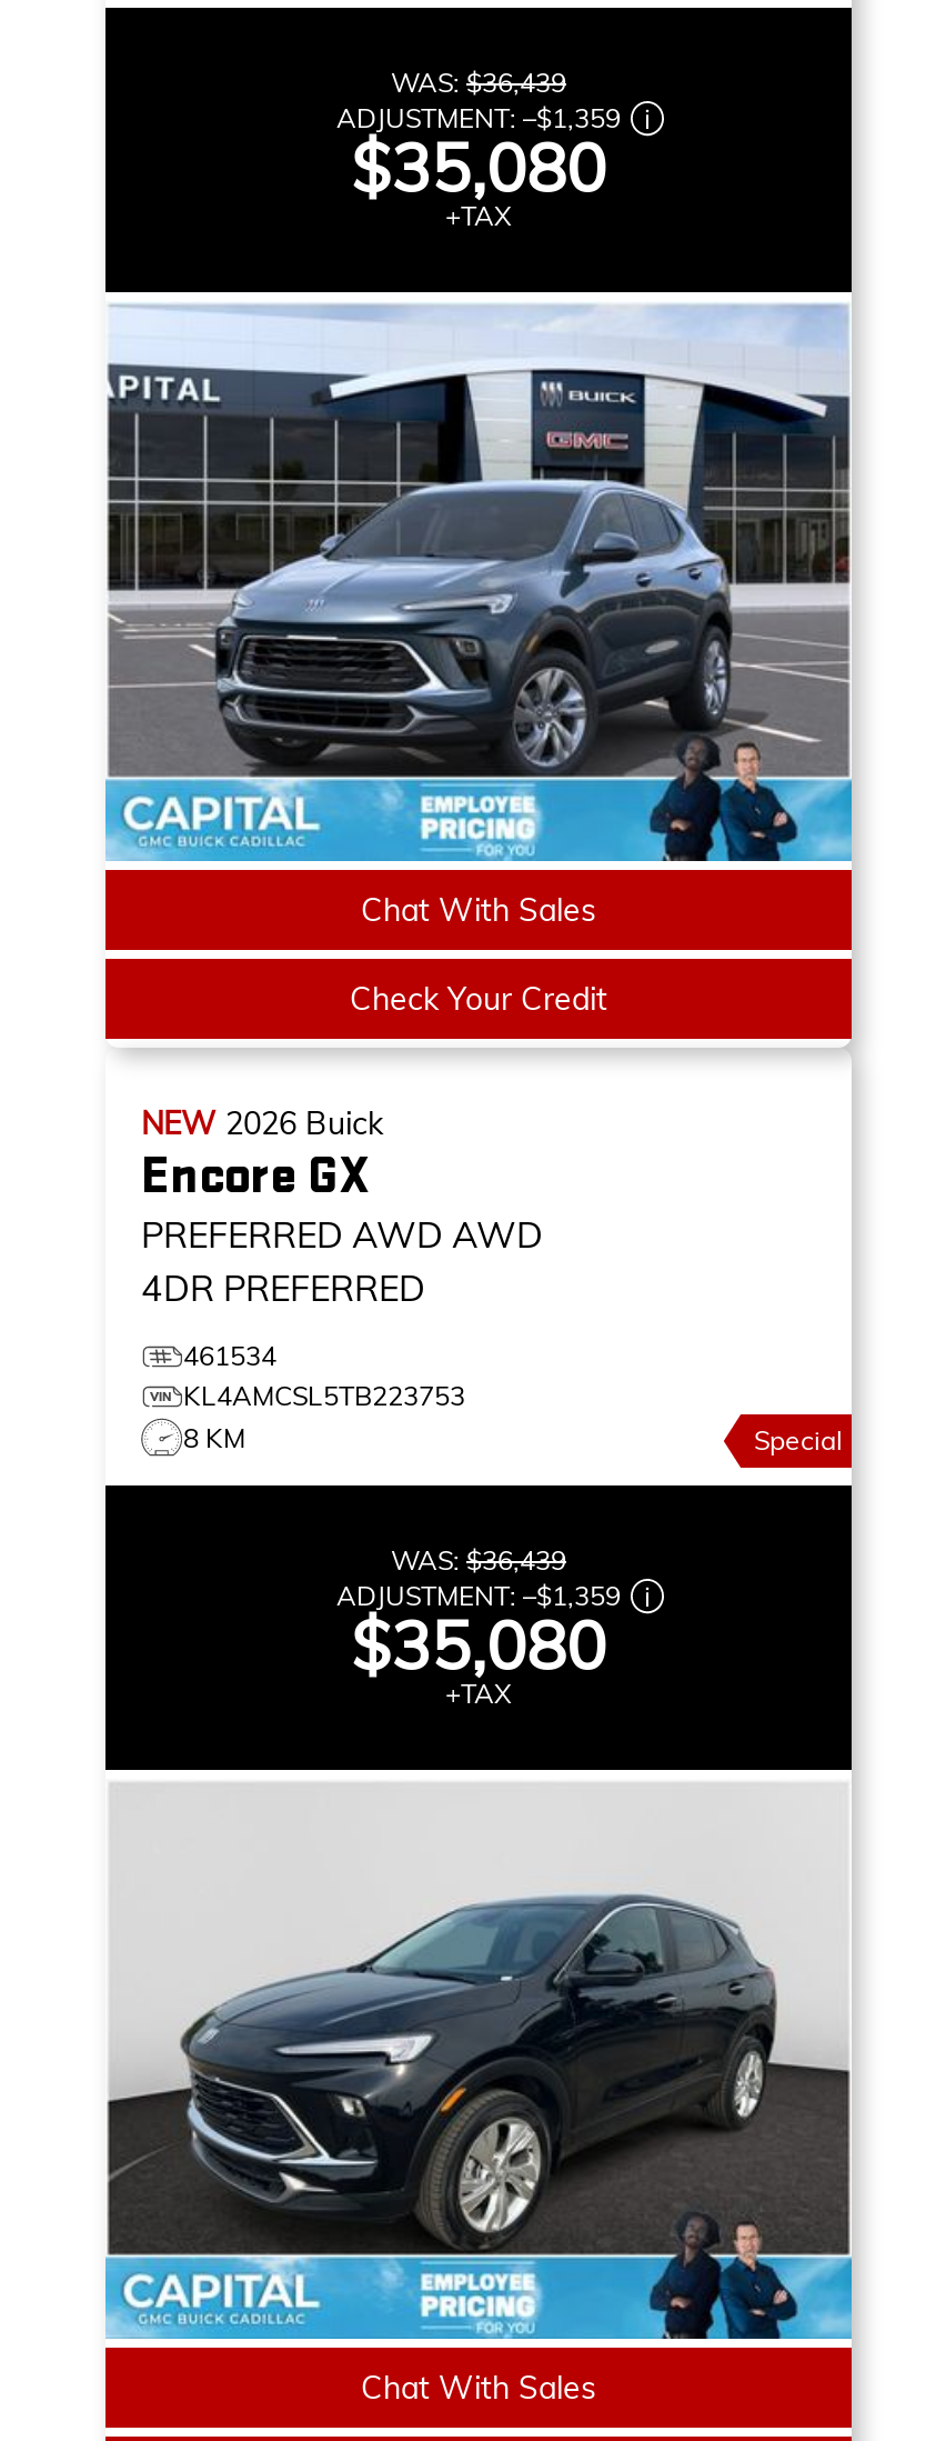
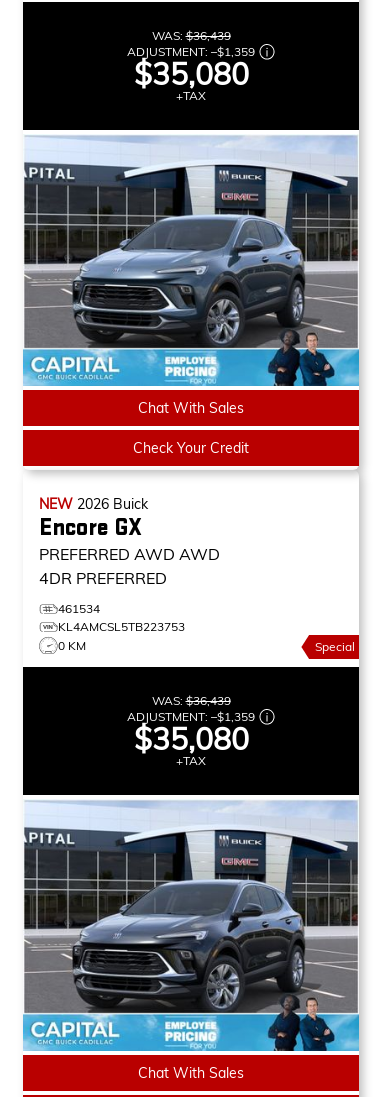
- 8 KM
+ 0 KM

- [image]
+ [image]
